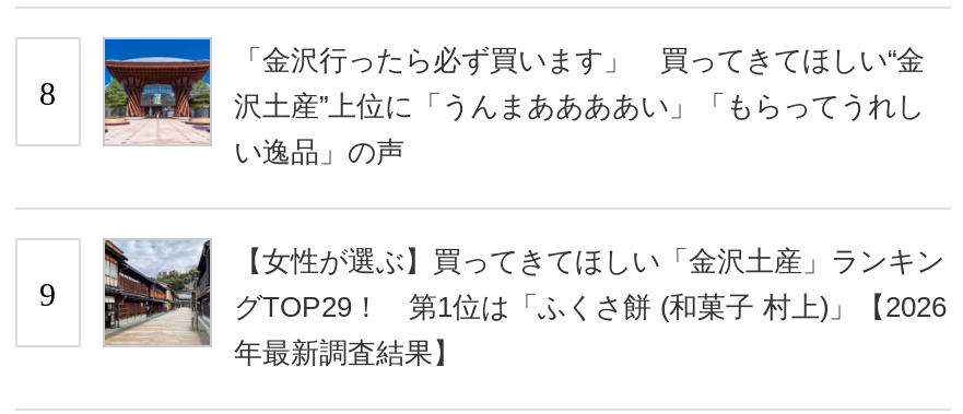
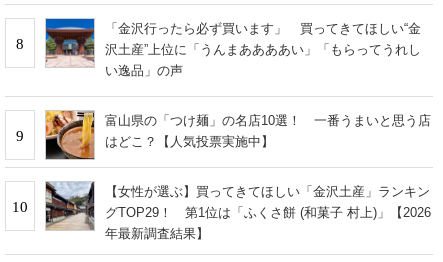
+ [image]
+ 富山県の「つけ麺」の名店10選！ 一番うまいと思う店
+ はどこ？【人気投票実施中】

+ 10
